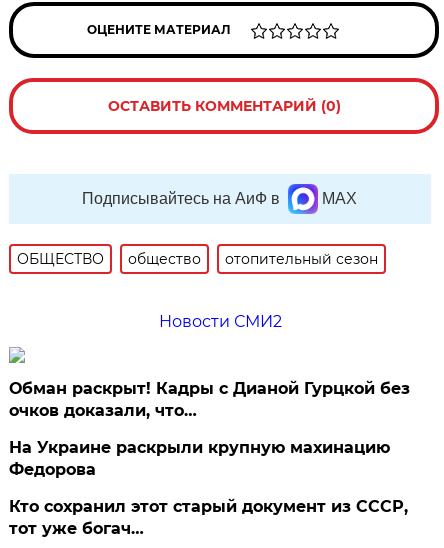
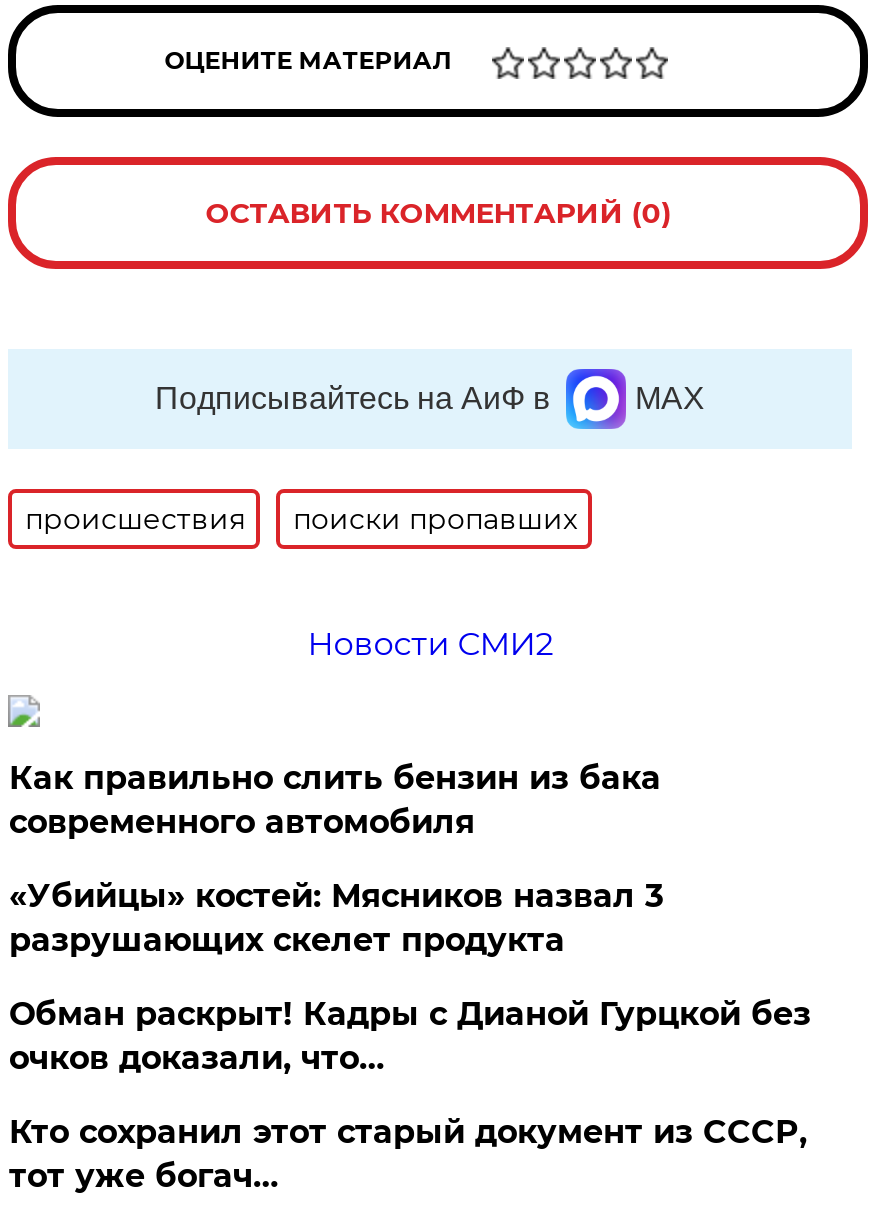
- ОБЩЕСТВО
- общество
- отопительный сезон
+ происшествия
+ поиски пропавших

+ Как правильно слить бензин из бака
+ современного автомобиля
+ «Убийцы» костей: Мясников назвал 3
+ разрушающих скелет продукта

moved down: Обман раскрыт! Кадры с Дианой Гурцкой без | очков доказали, что…

- На Украине раскрыли крупную махинацию
- Федорова
